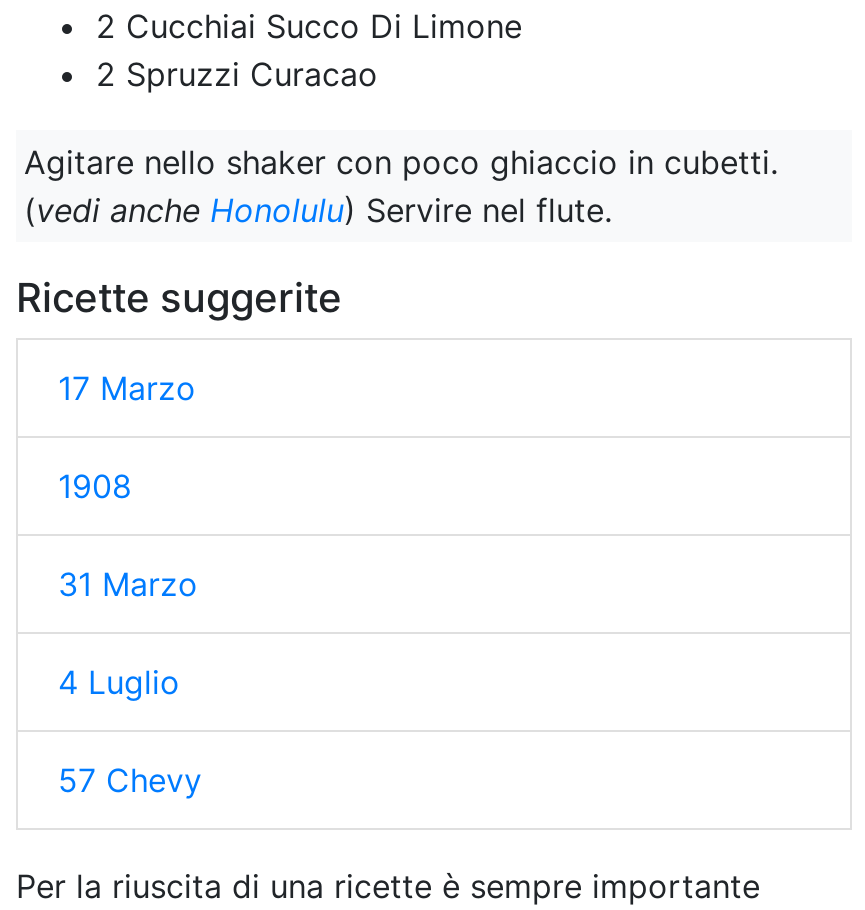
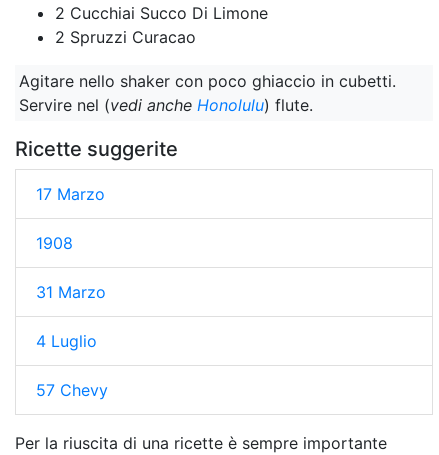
- (vedi anche Honolulu) Servire nel flute.
+ Servire nel (vedi anche Honolulu) flute.
